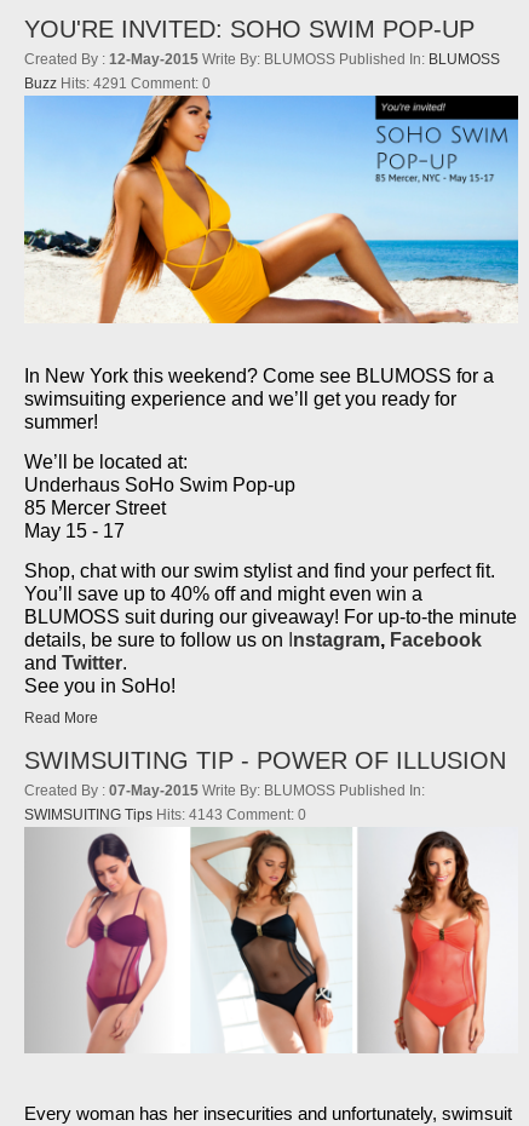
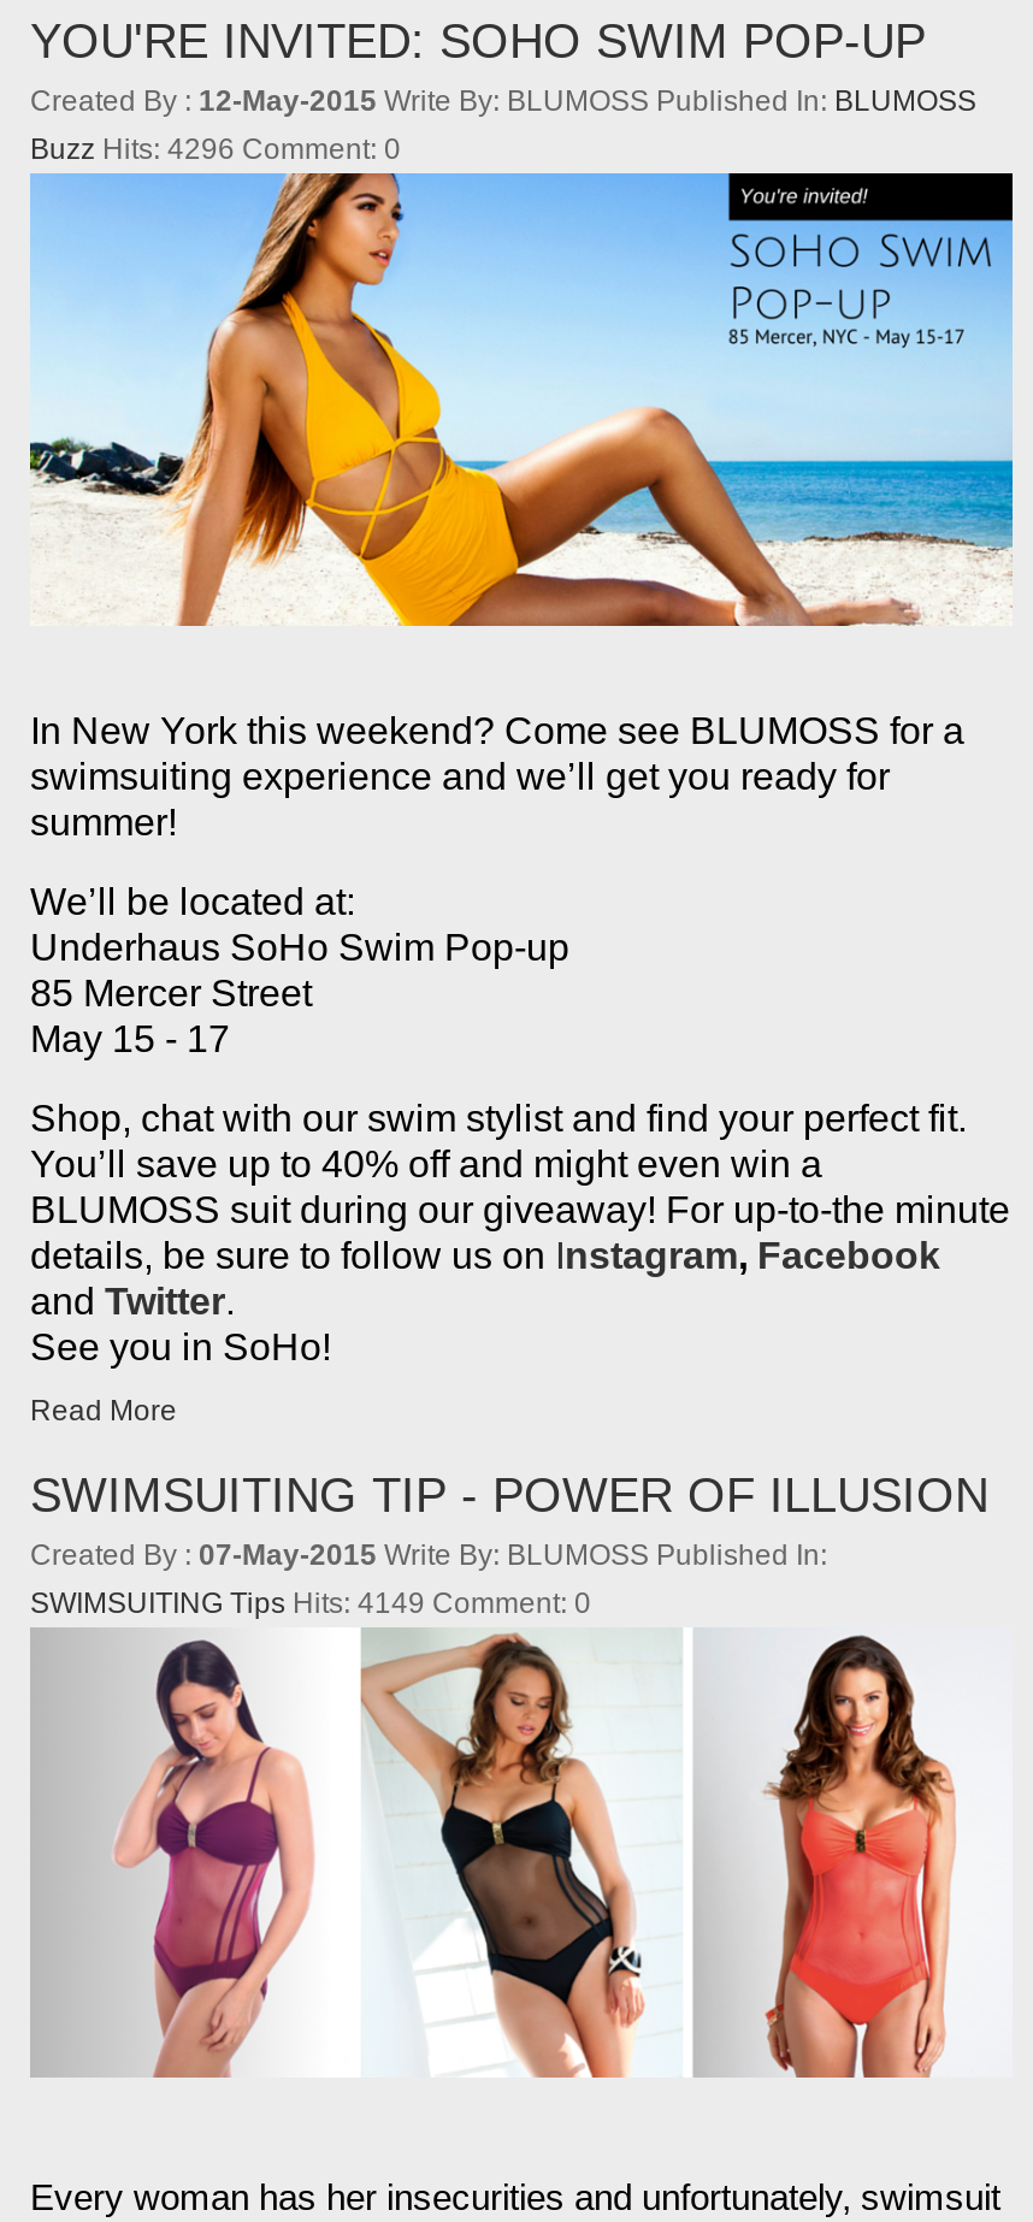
- Buzz Hits: 4291 Comment: 0
+ Buzz Hits: 4296 Comment: 0

- SWIMSUITING Tips Hits: 4143 Comment: 0
+ SWIMSUITING Tips Hits: 4149 Comment: 0
